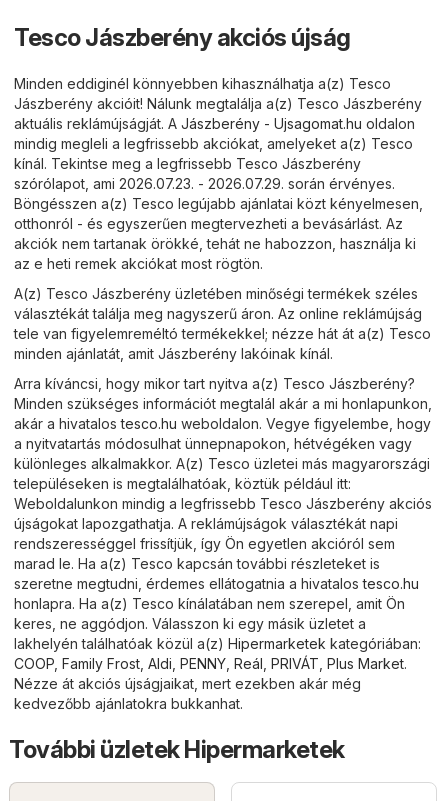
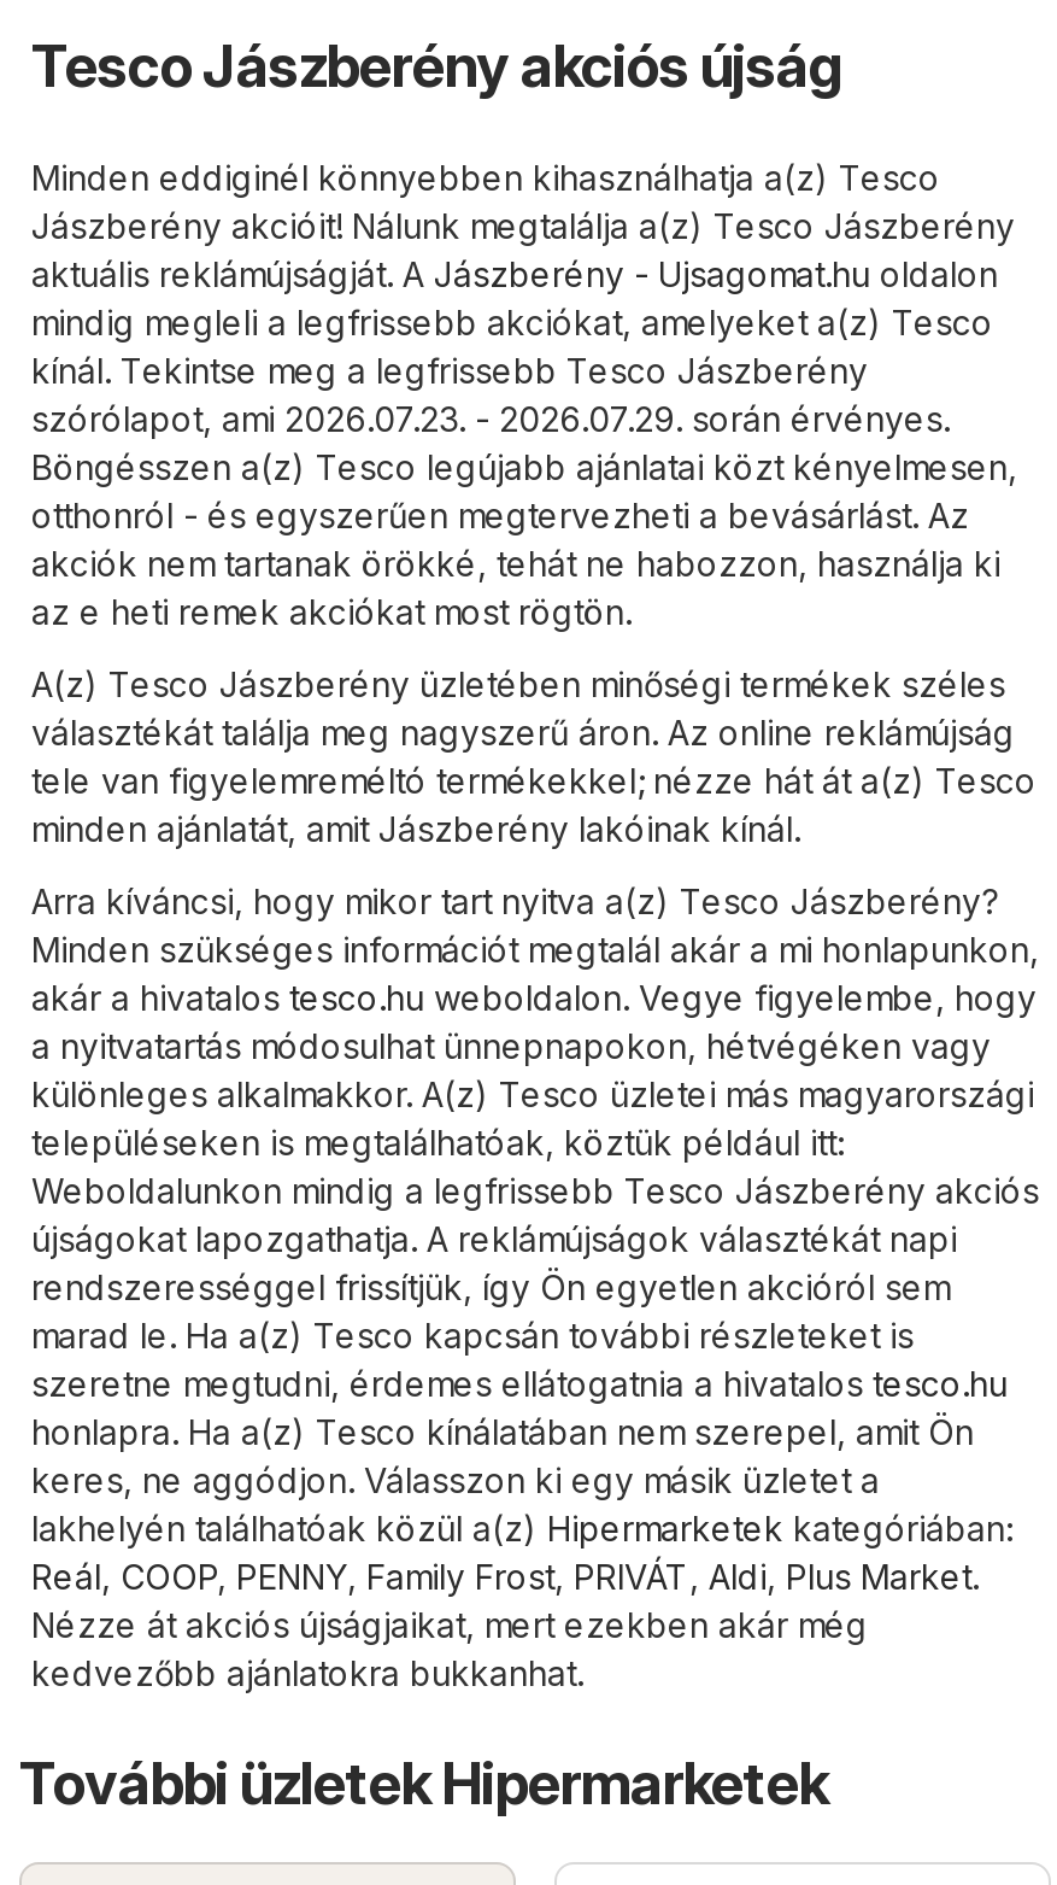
- COOP, Family Frost, Aldi, PENNY, Reál, PRIVÁT, Plus Market.
+ Reál, COOP, PENNY, Family Frost, PRIVÁT, Aldi, Plus Market.
